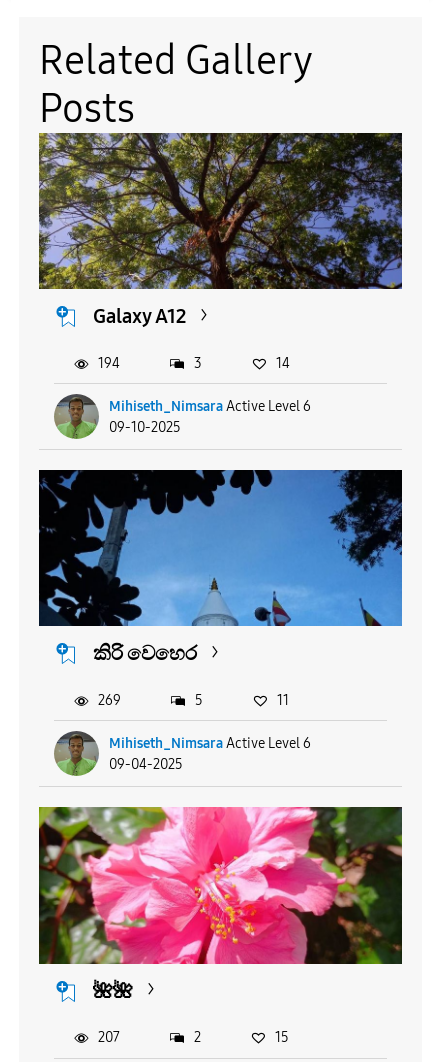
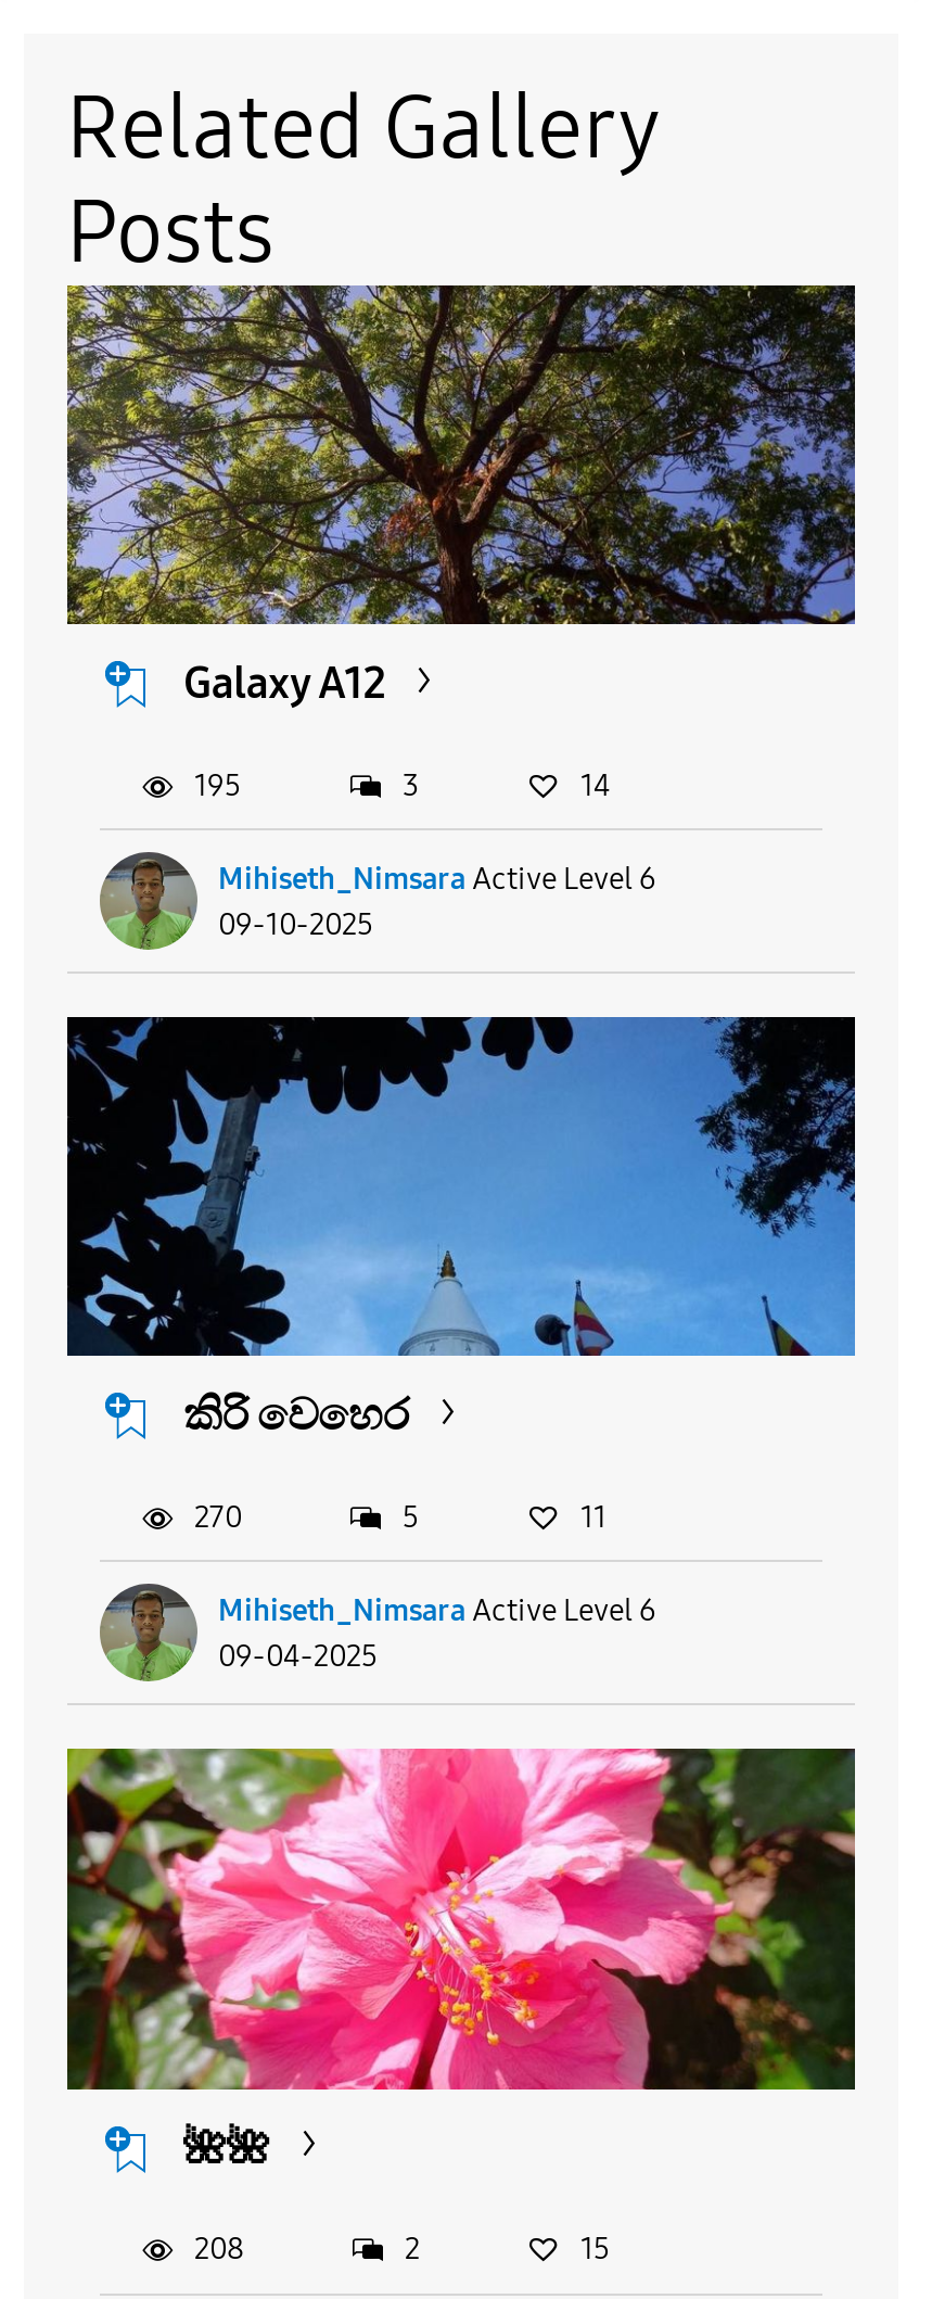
- 194
+ 195

- 269
+ 270

- 207
+ 208
